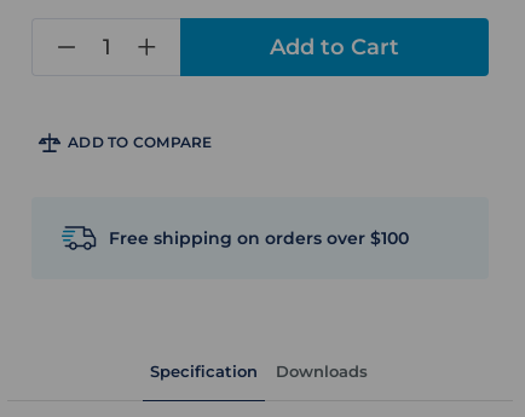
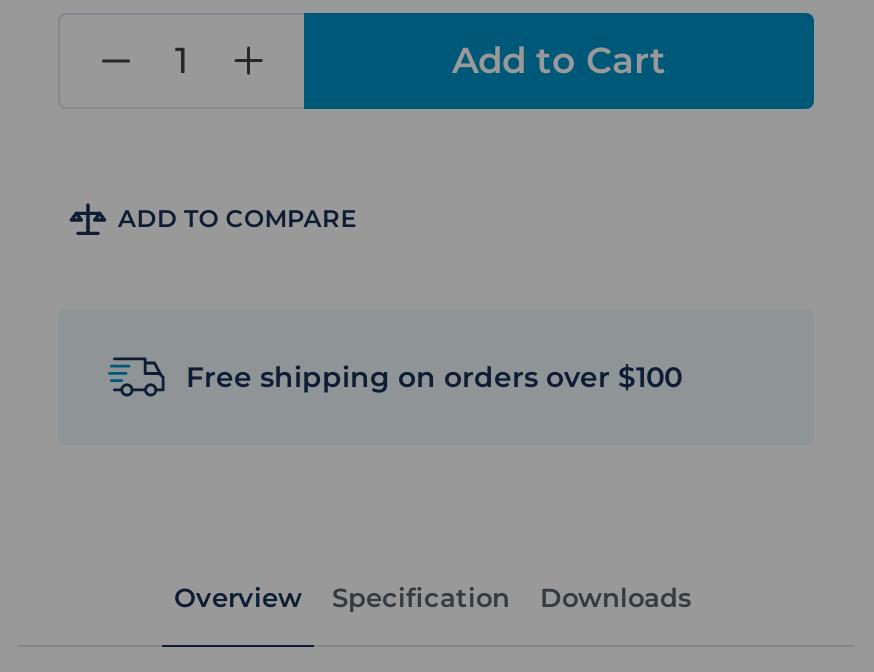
+ Overview
